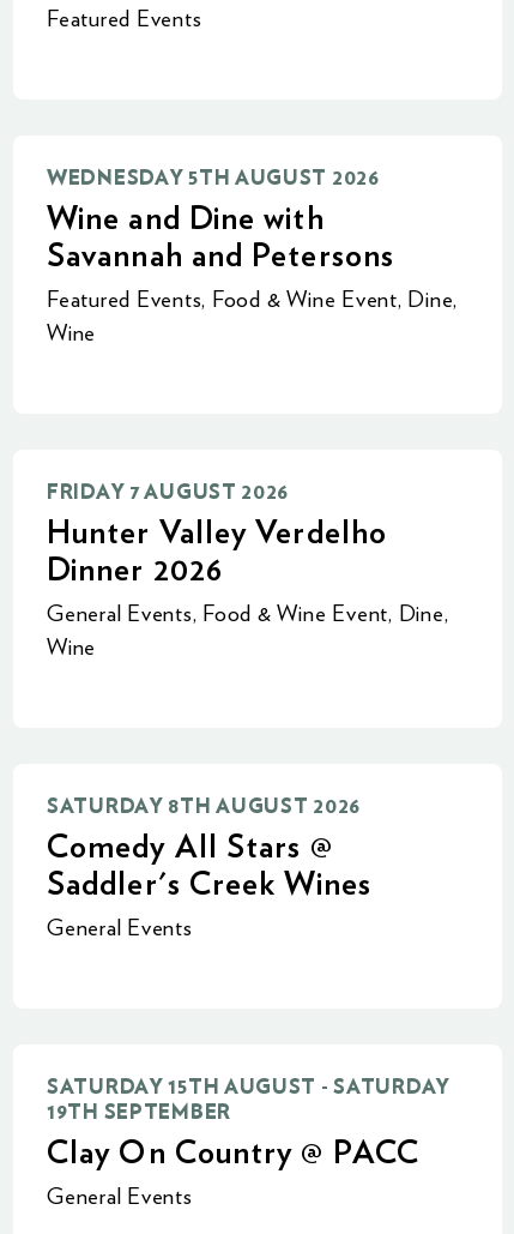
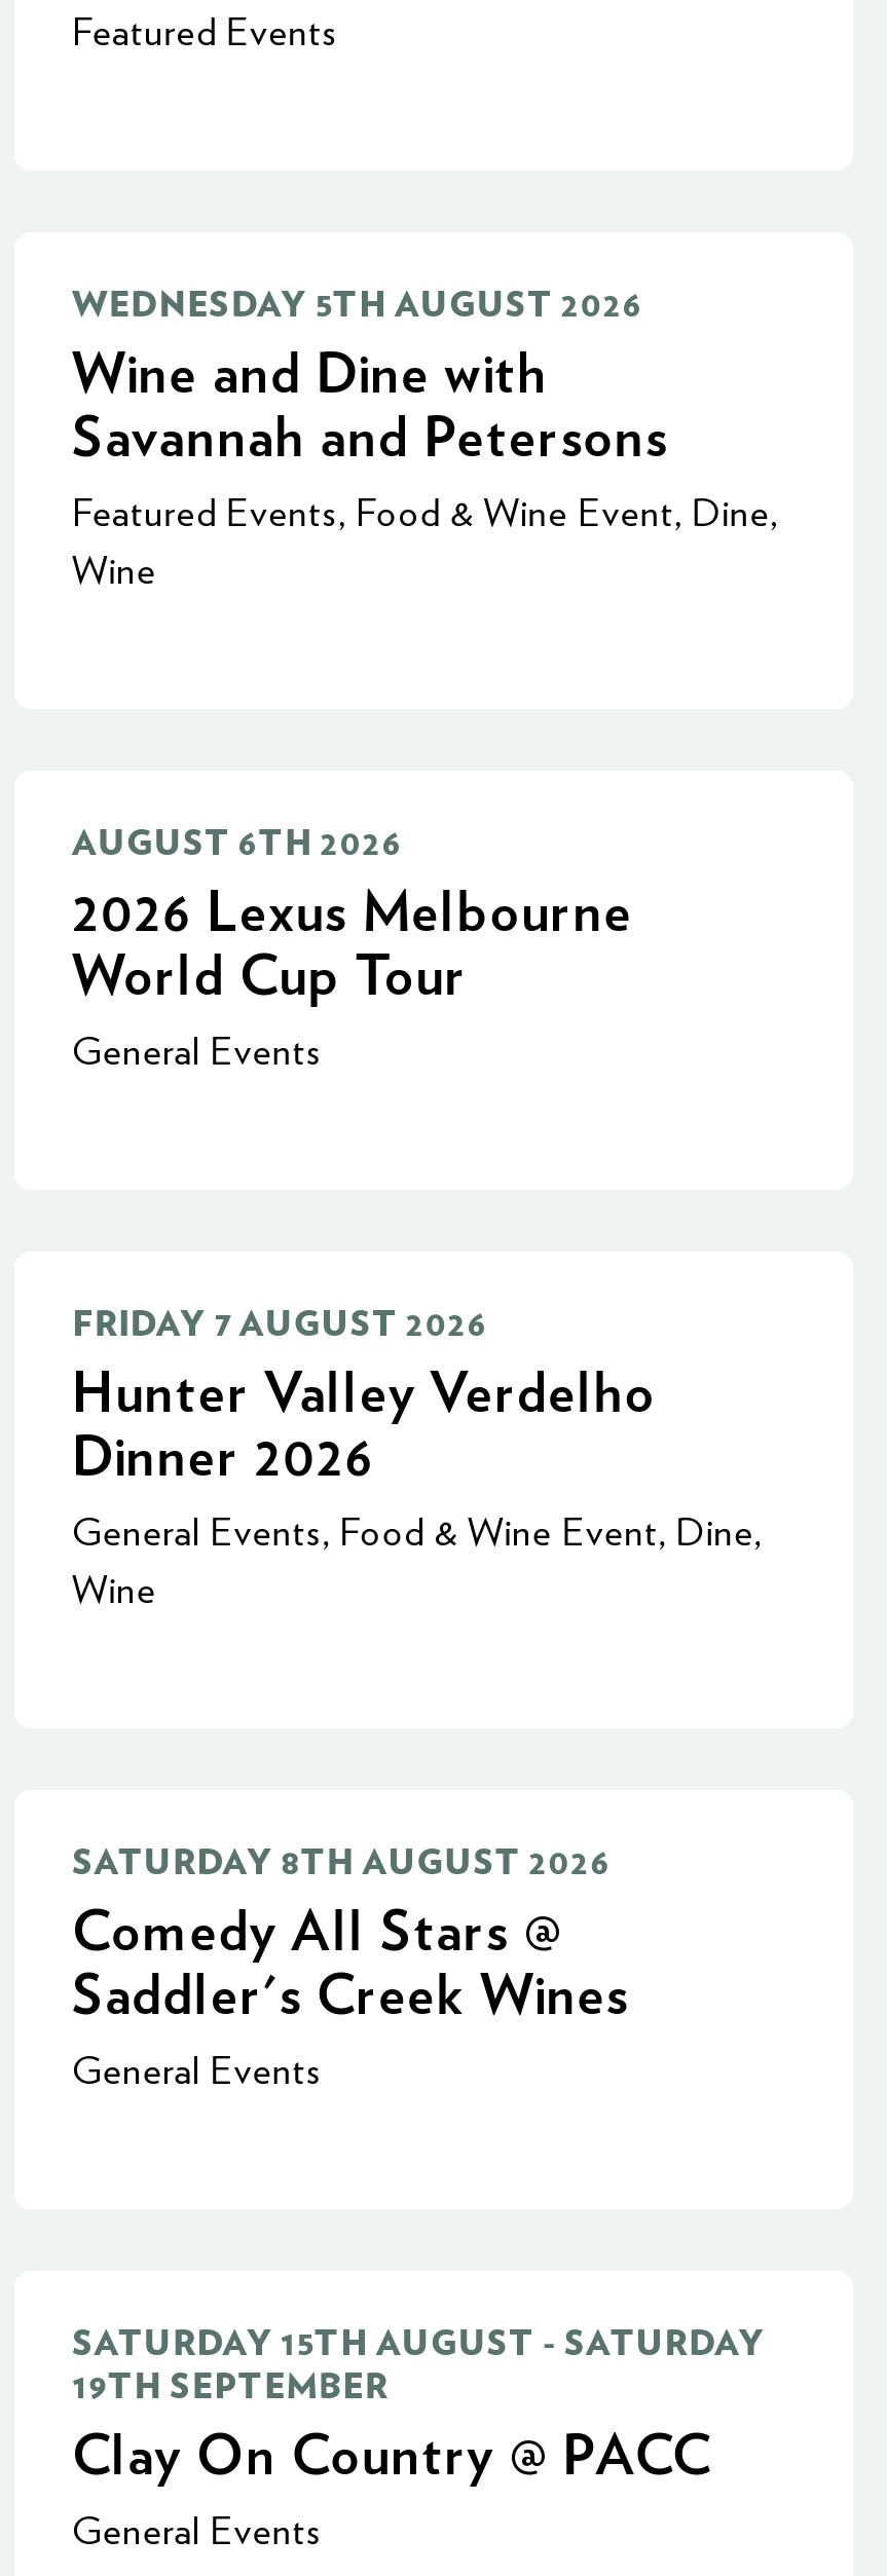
+ AUGUST 6TH 2026
+ 2026 Lexus Melbourne
+ World Cup Tour
+ General Events
